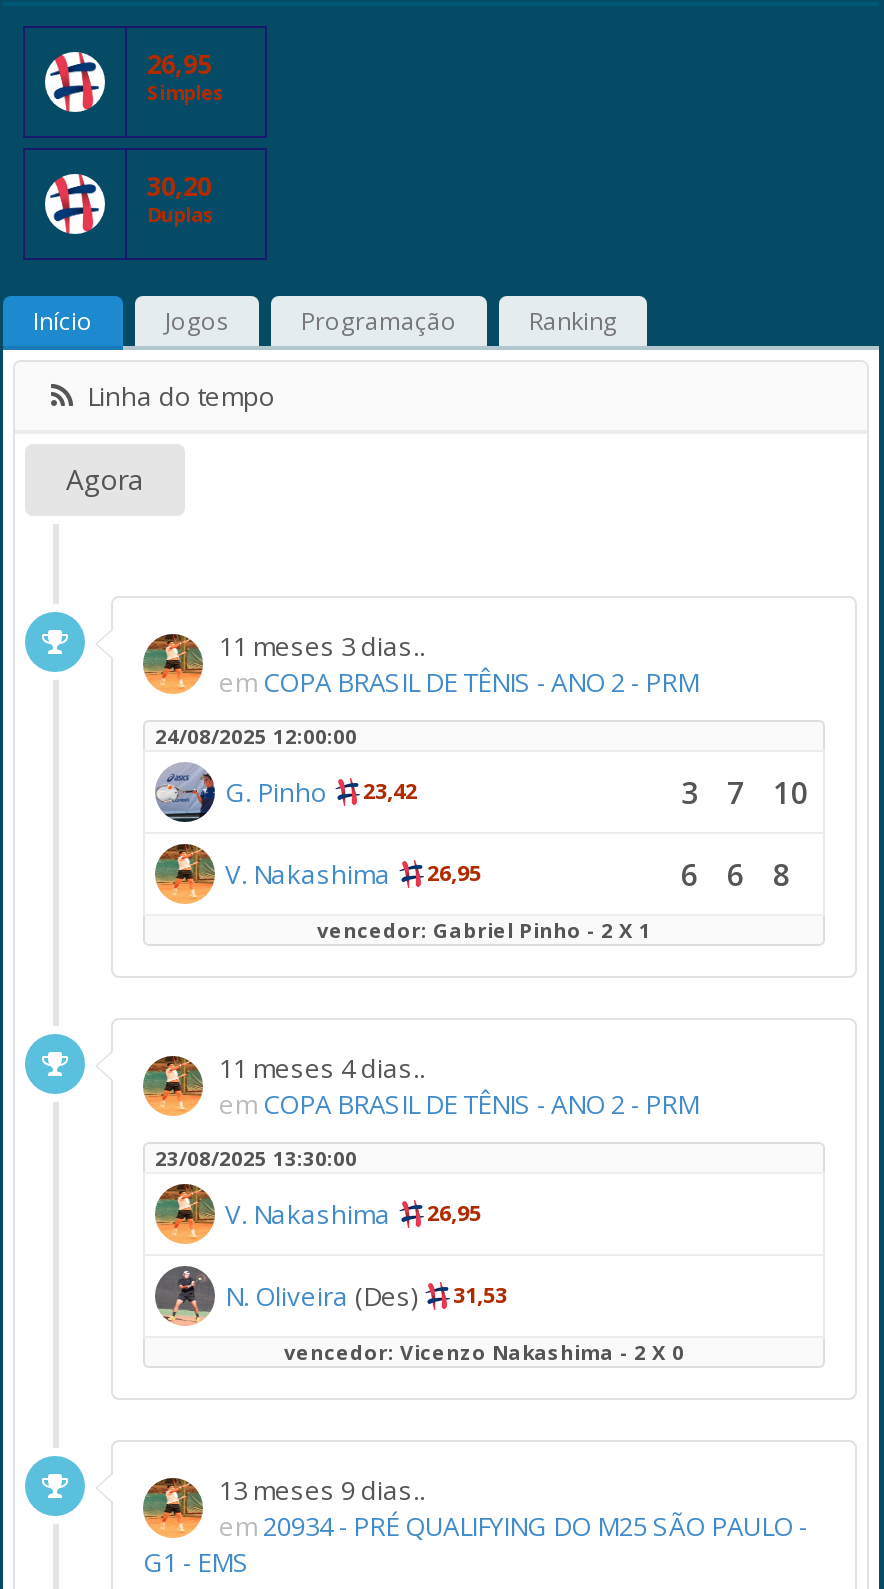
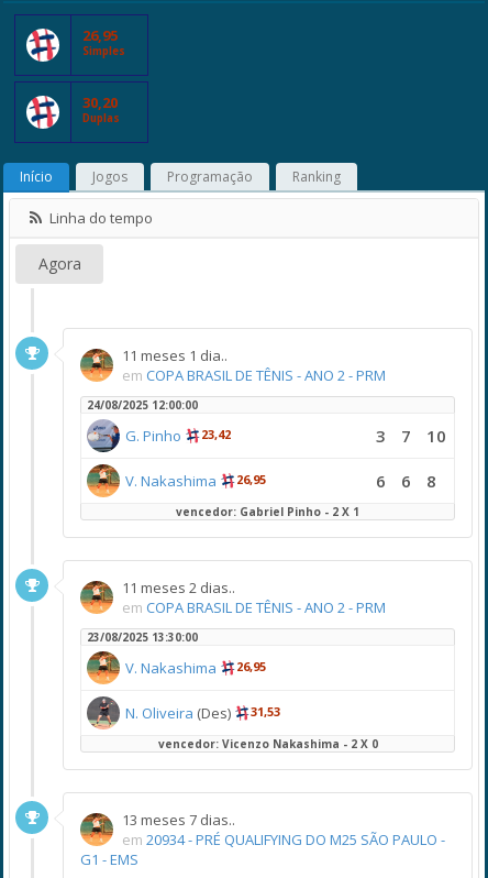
- 11 meses 3 dias..
+ 11 meses 1 dia..

- 11 meses 4 dias..
+ 11 meses 2 dias..

- 13 meses 9 dias..
+ 13 meses 7 dias..
